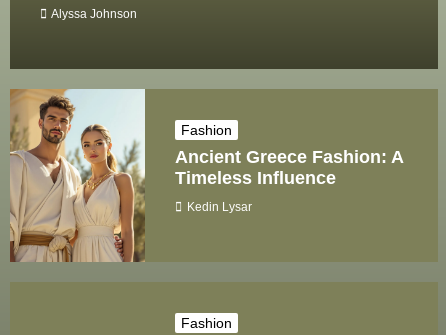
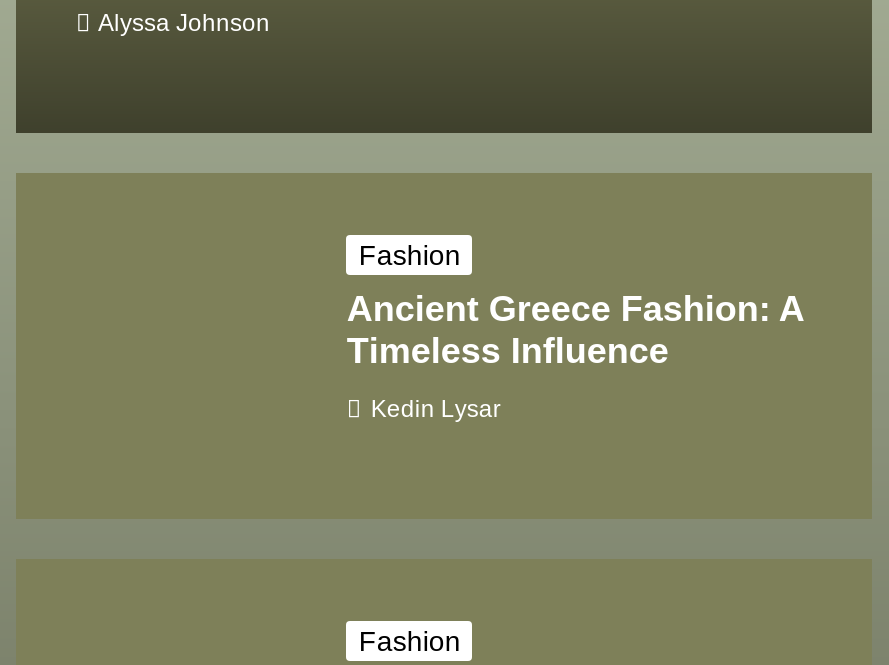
- [image]
